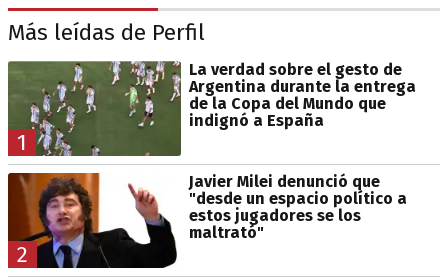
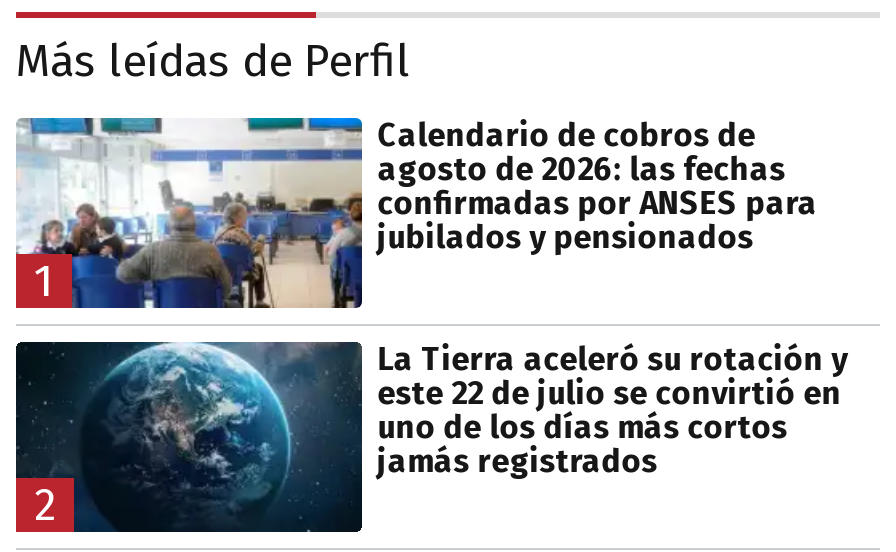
- [image]
- La verdad sobre el gesto de
- Argentina durante la entrega
- de la Copa del Mundo que
- indignó a España
+ [image]
+ Calendario de cobros de
+ agosto de 2026: las fechas
+ confirmadas por ANSES para
+ jubilados y pensionados

- [image]
- Javier Milei denunció que
- "desde un espacio político a
- estos jugadores se los
- maltrató"
+ [image]
+ La Tierra aceleró su rotación y
+ este 22 de julio se convirtió en
+ uno de los días más cortos
+ jamás registrados
